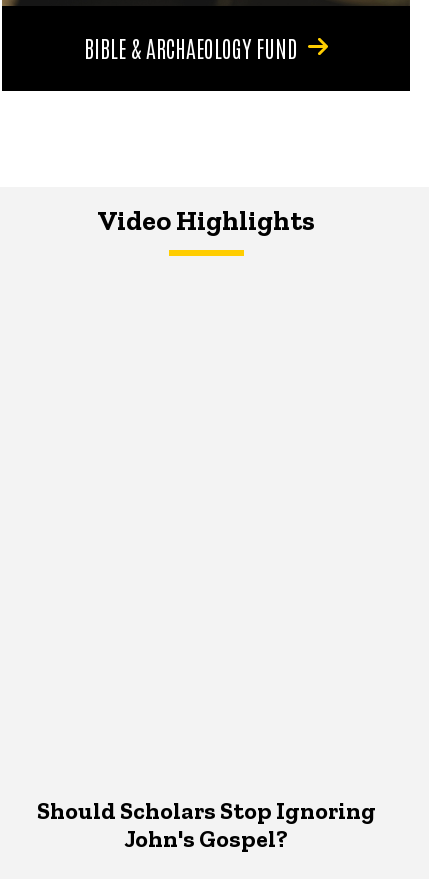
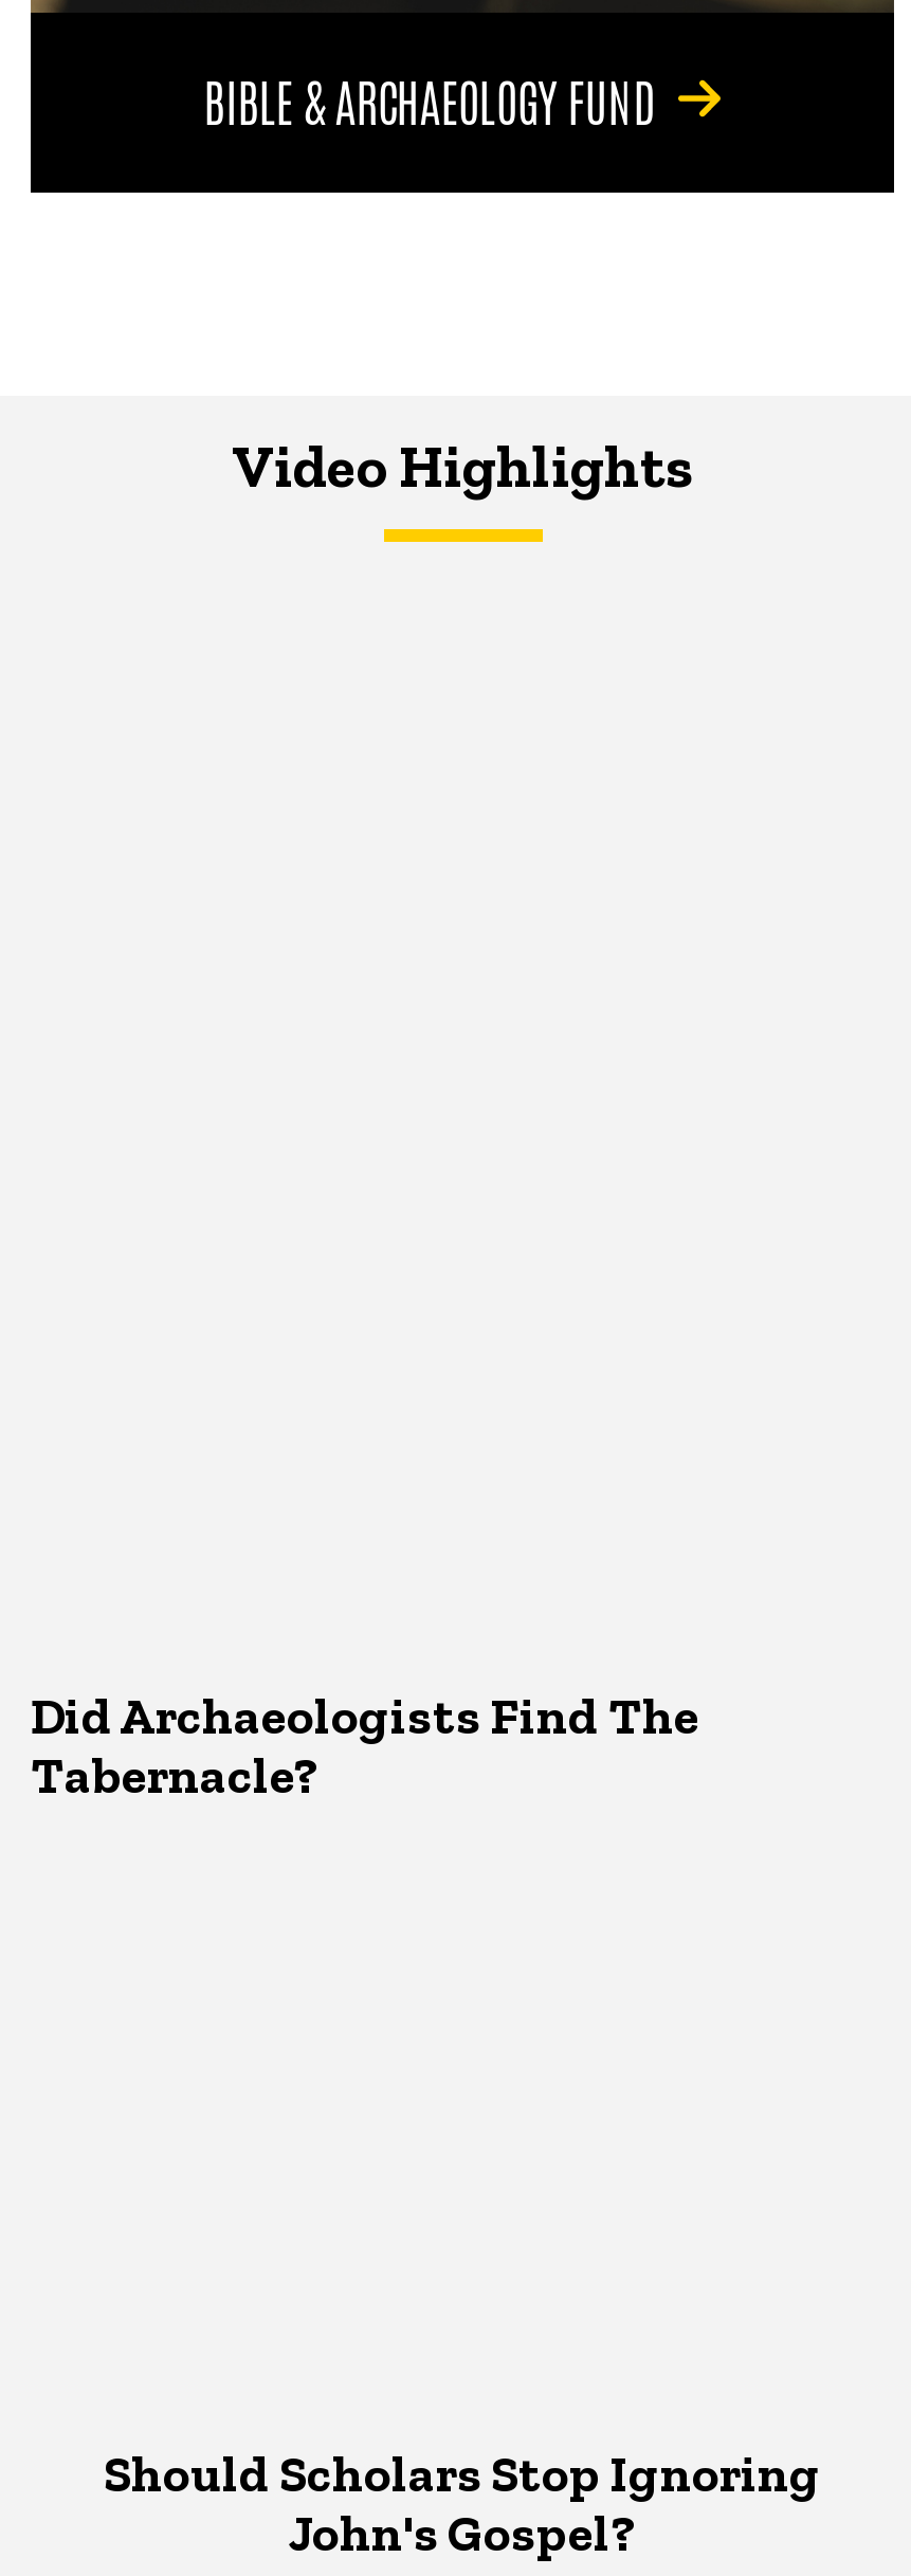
+ Did Archaeologists Find The
+ Tabernacle?
